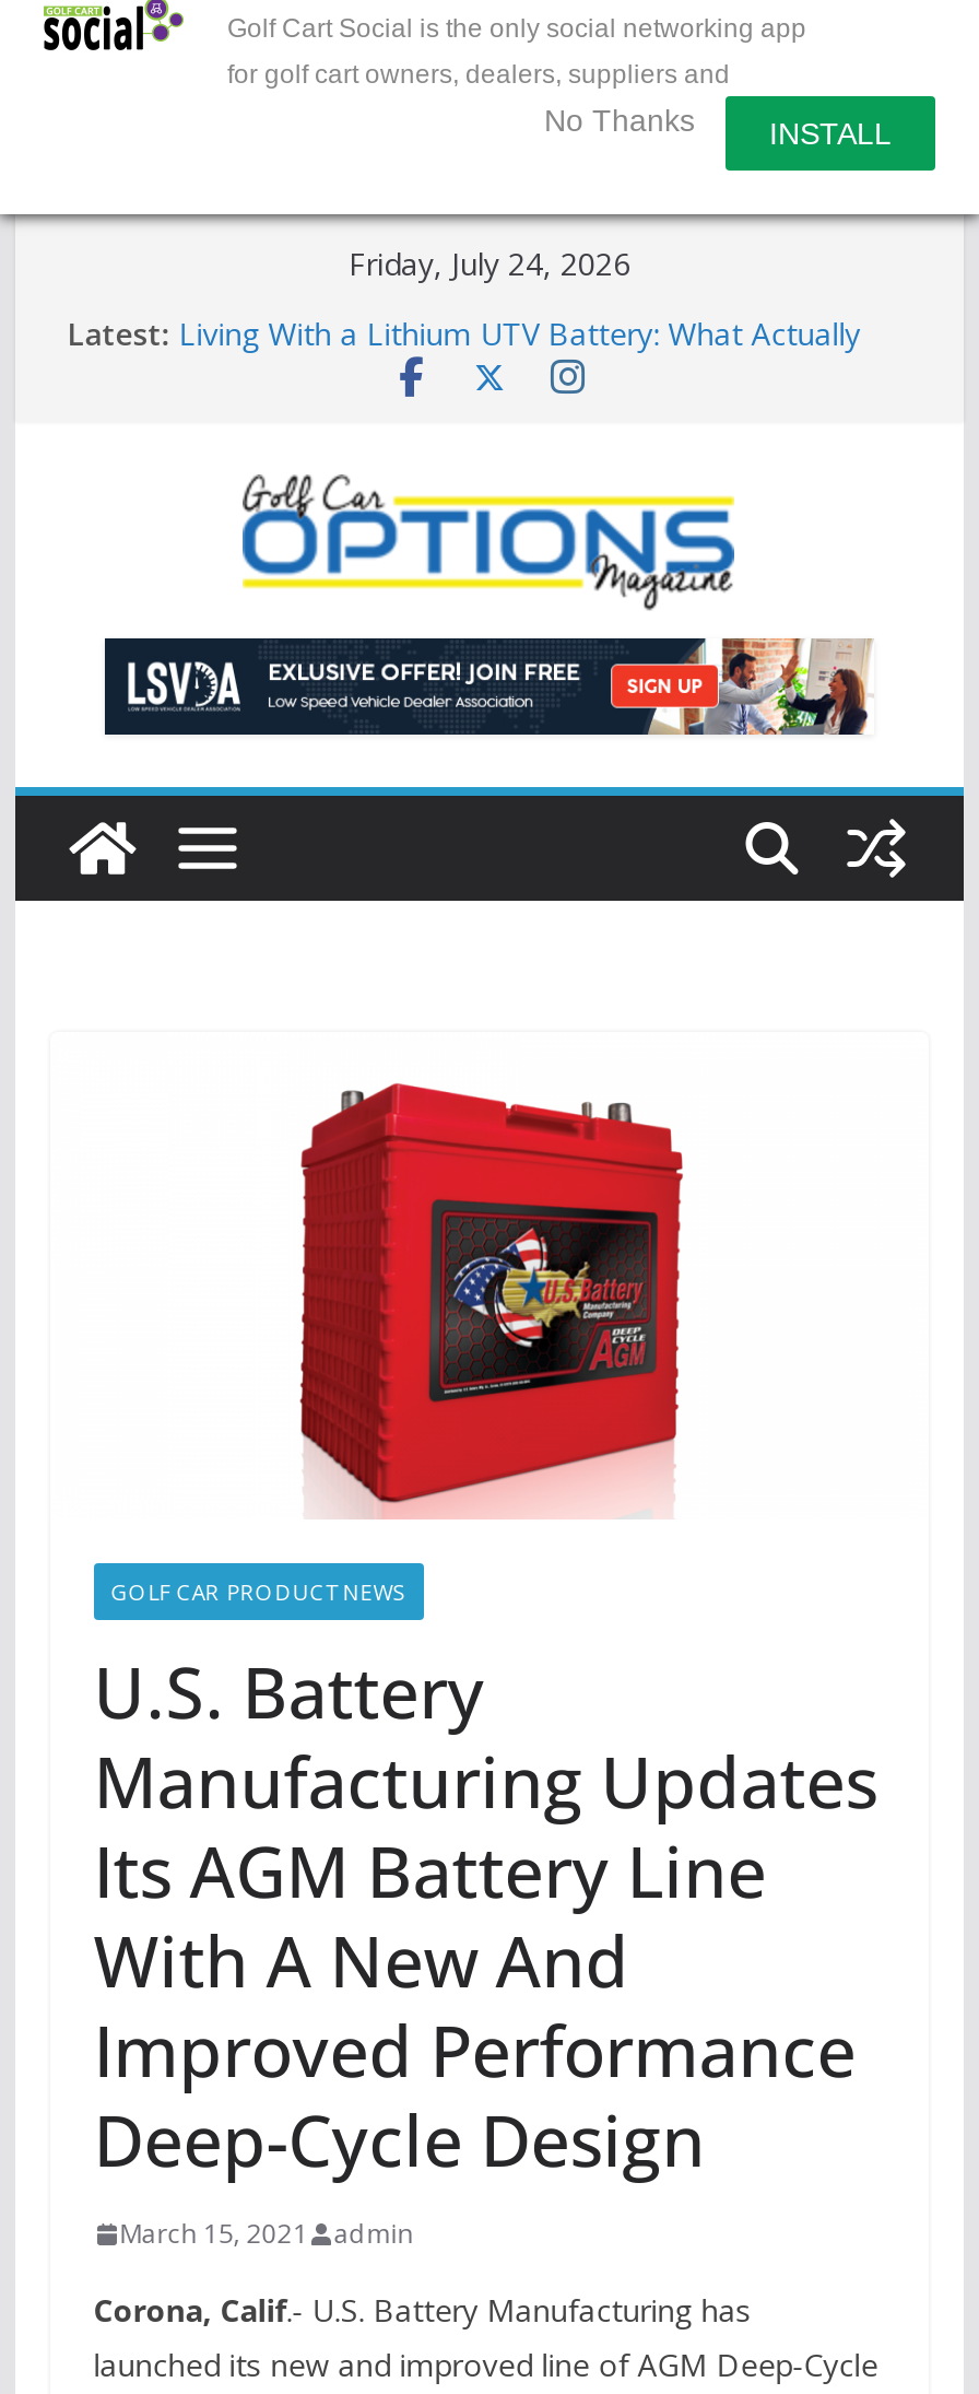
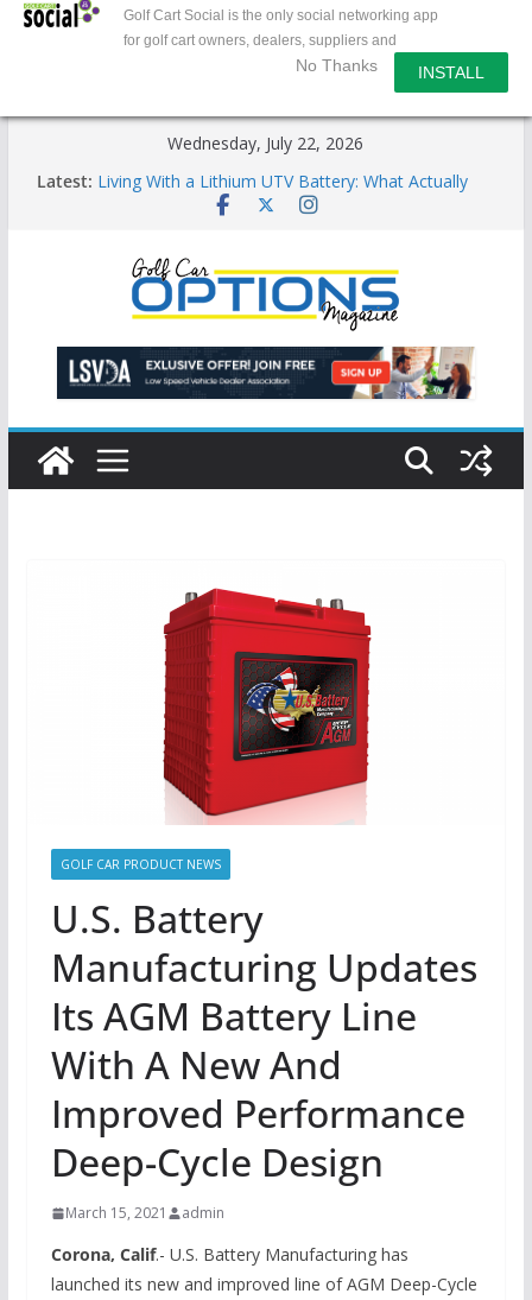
- Friday, July 24, 2026
+ Wednesday, July 22, 2026
